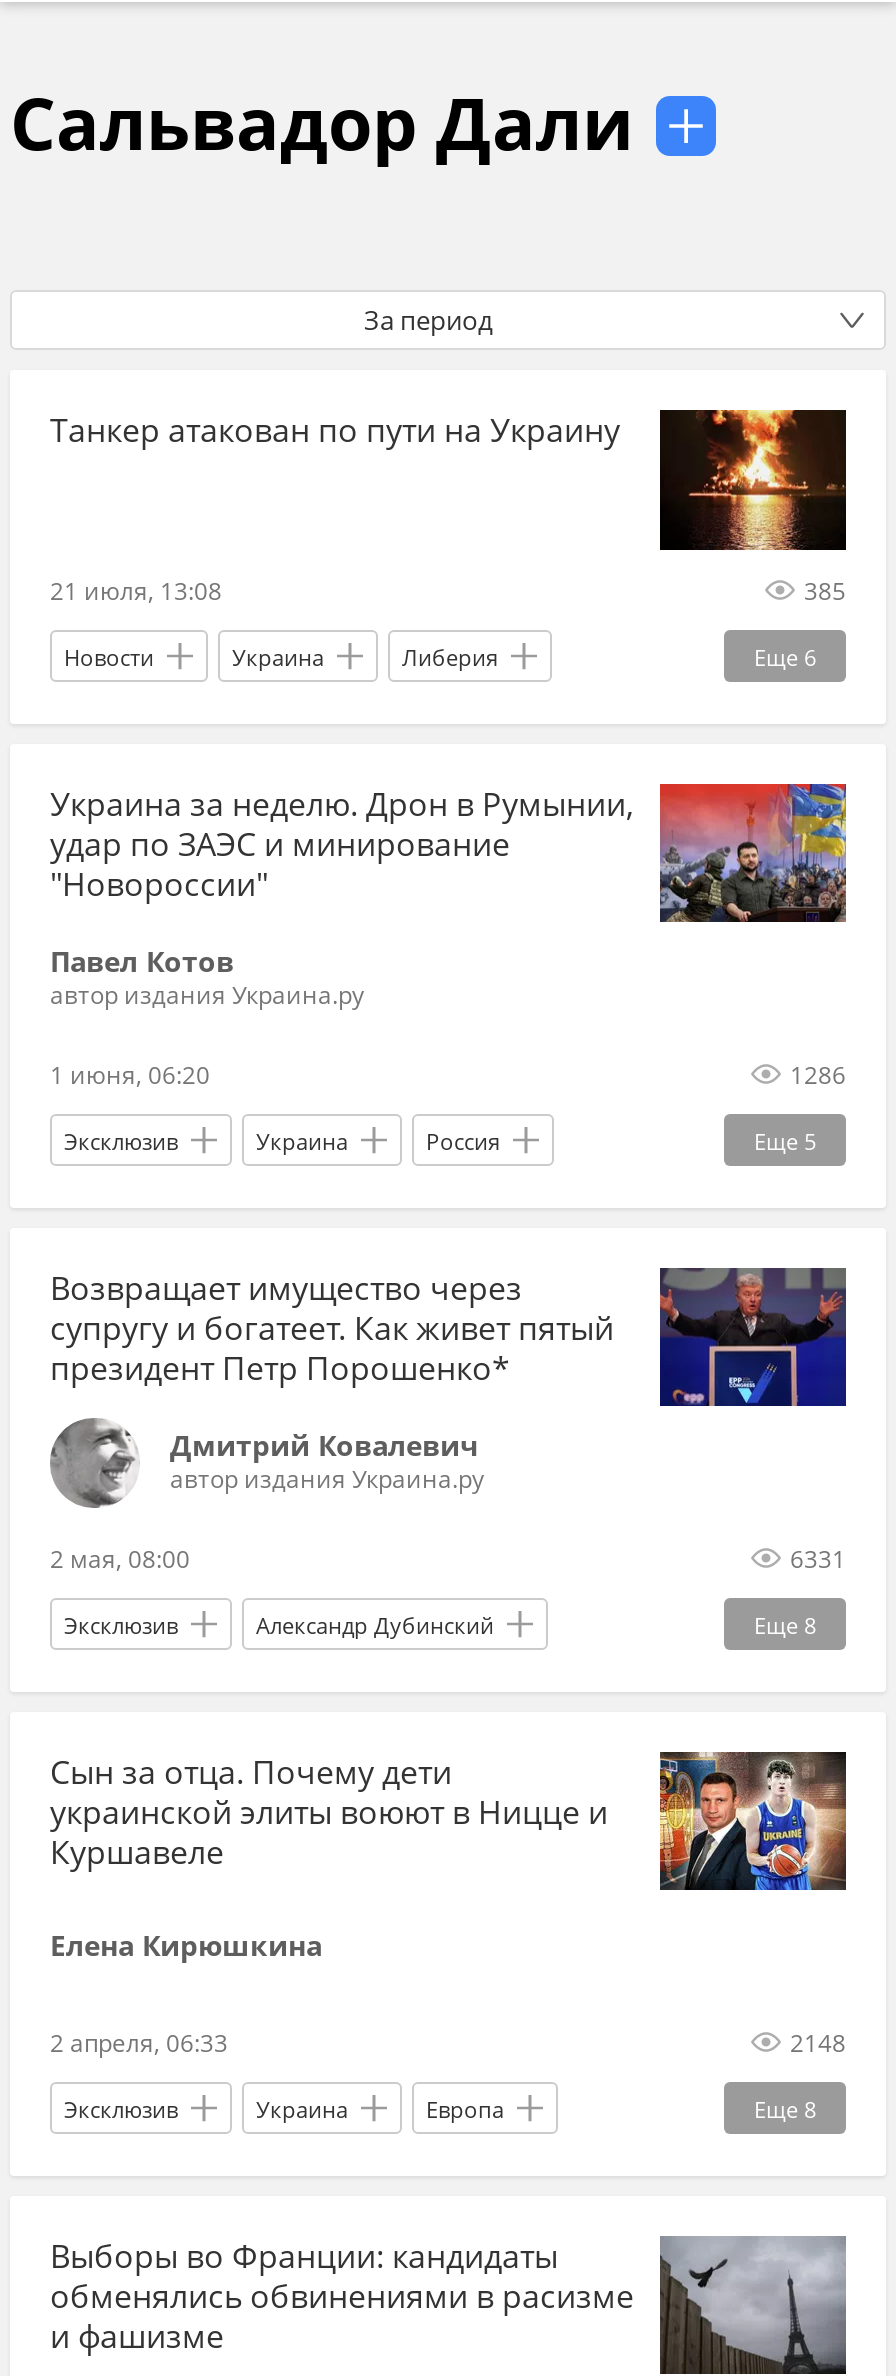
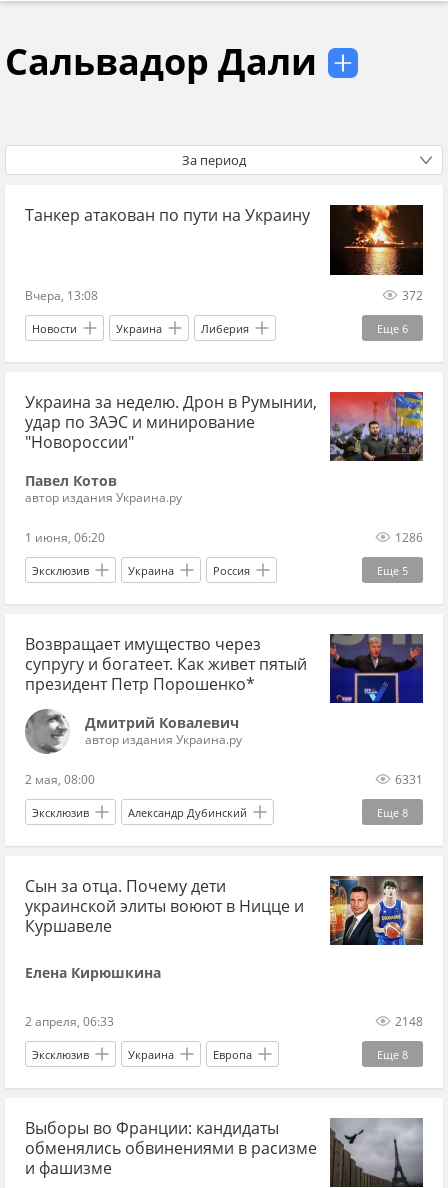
- 21 июля, 13:08
- 385
+ Вчера, 13:08
+ 372
